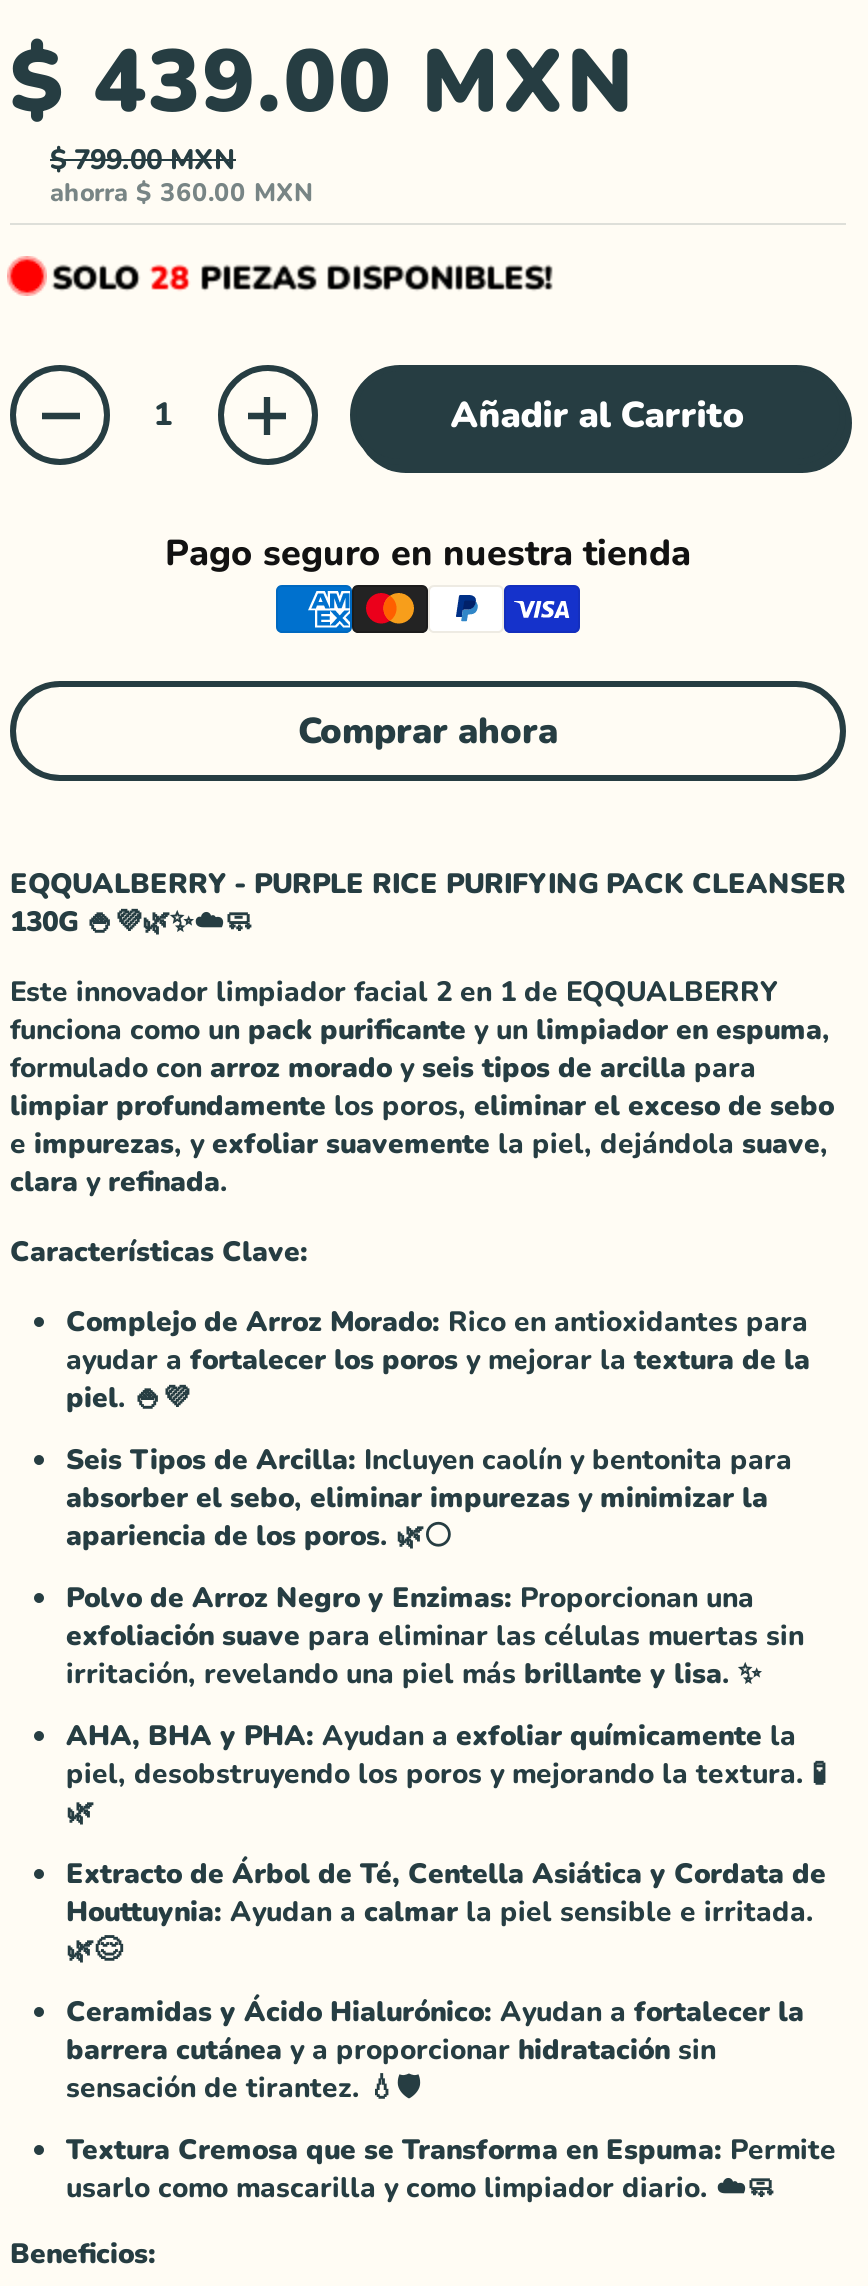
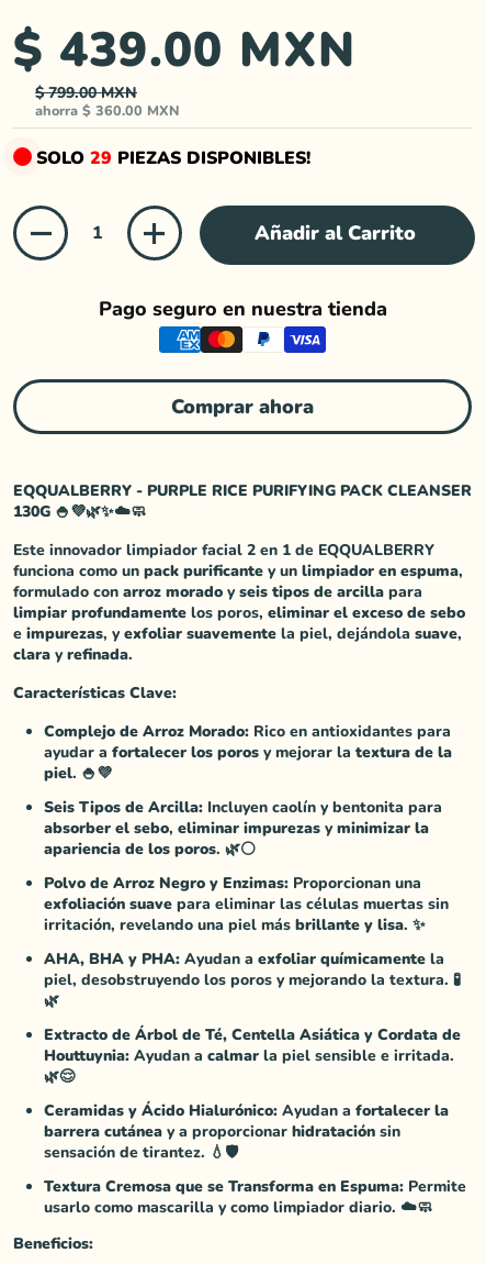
- SOLO 28 PIEZAS DISPONIBLES!
+ SOLO 29 PIEZAS DISPONIBLES!
